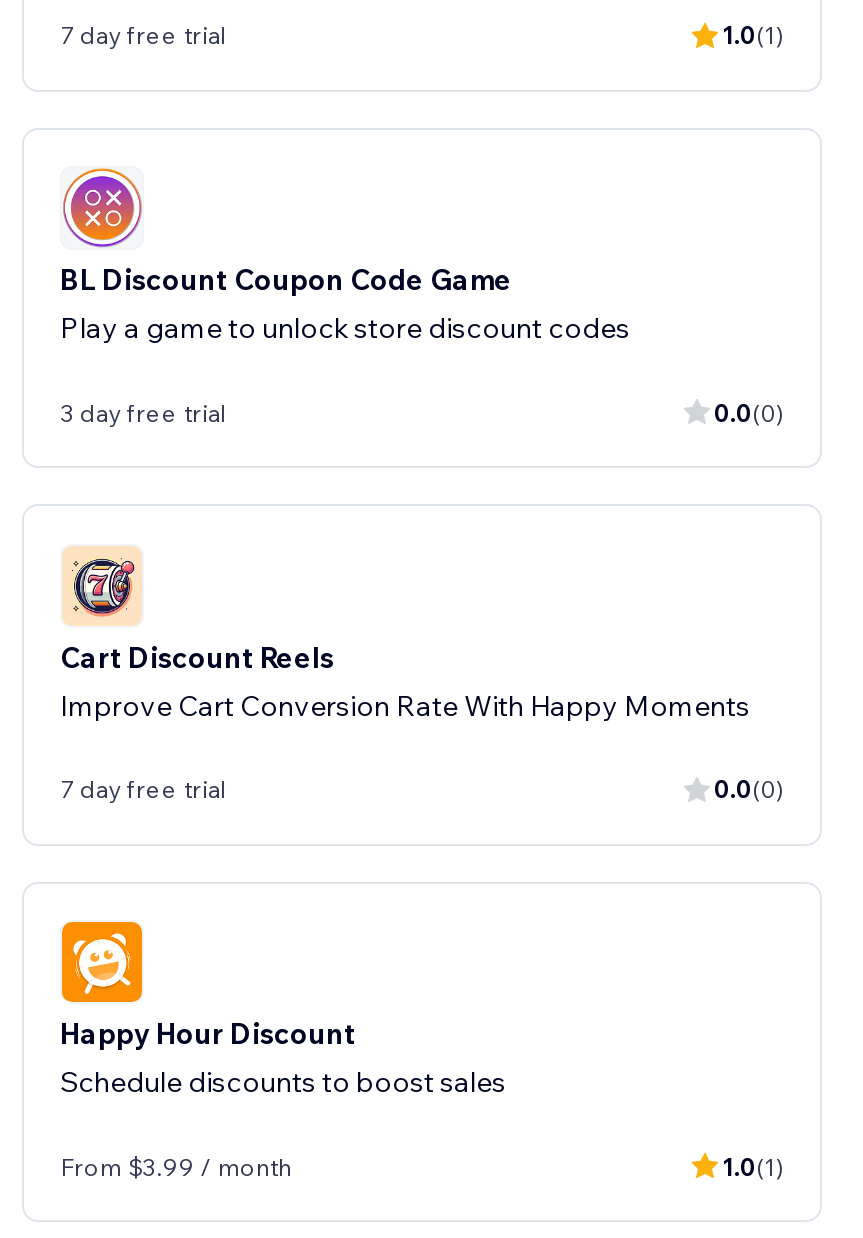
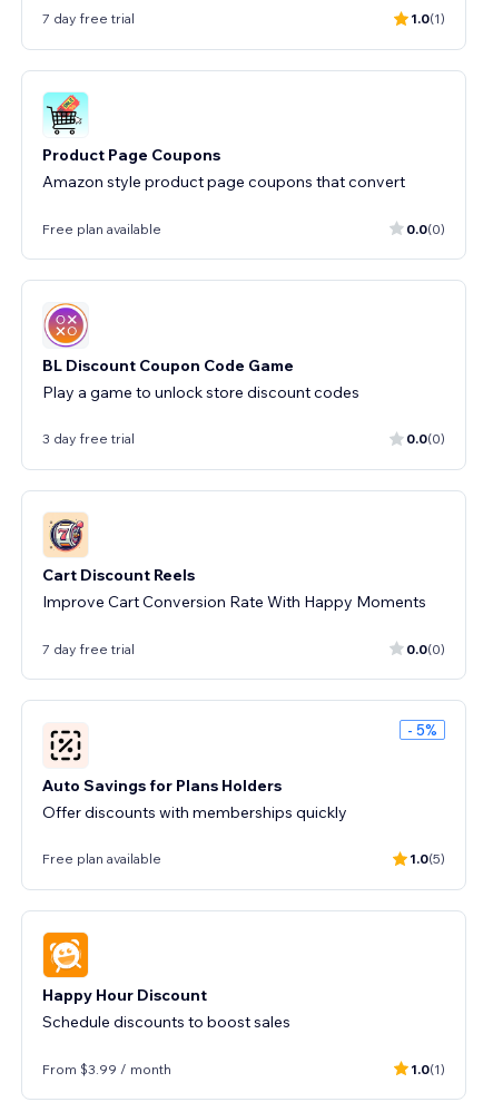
+ [image]
+ Product Page Coupons
+ Amazon style product page coupons that convert
+ Free plan available
+ 0.0(0)

+ [image]
+ - 5%
+ Auto Savings for Plans Holders
+ Offer discounts with memberships quickly
+ Free plan available
+ 1.0(5)
